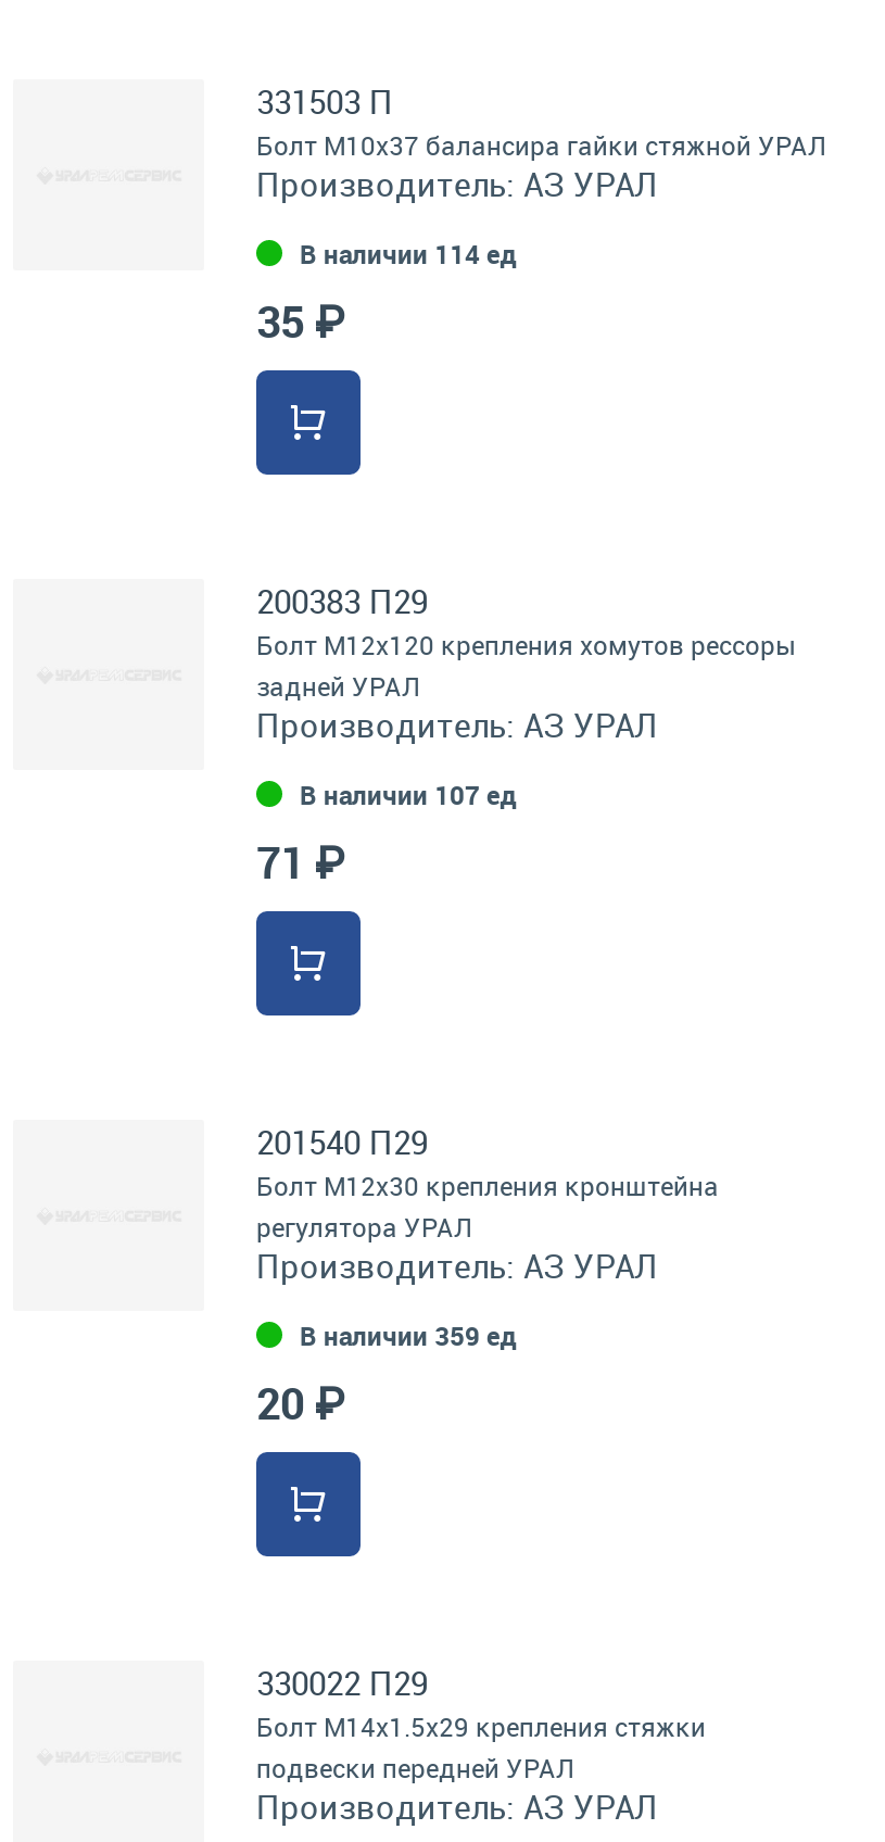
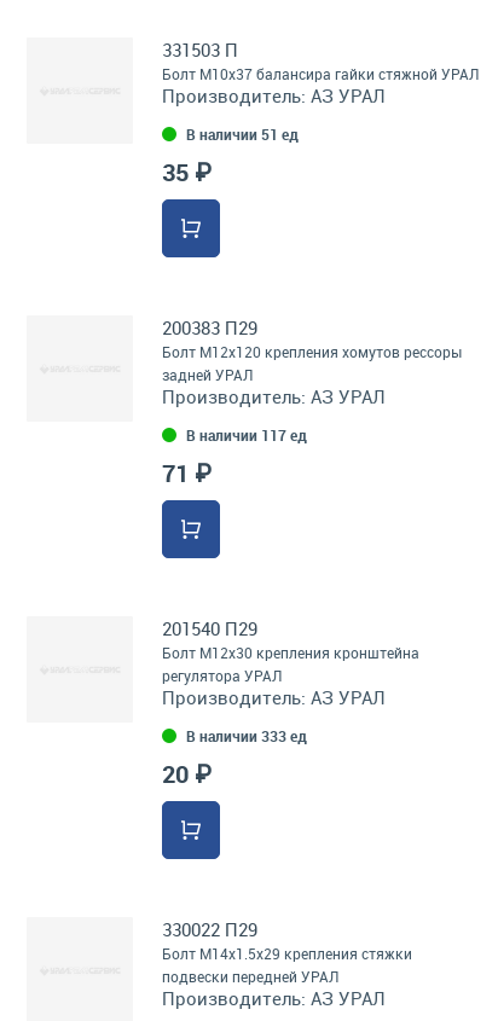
- В наличии 114 ед
+ В наличии 51 ед

- В наличии 107 ед
+ В наличии 117 ед

- В наличии 359 ед
+ В наличии 333 ед
